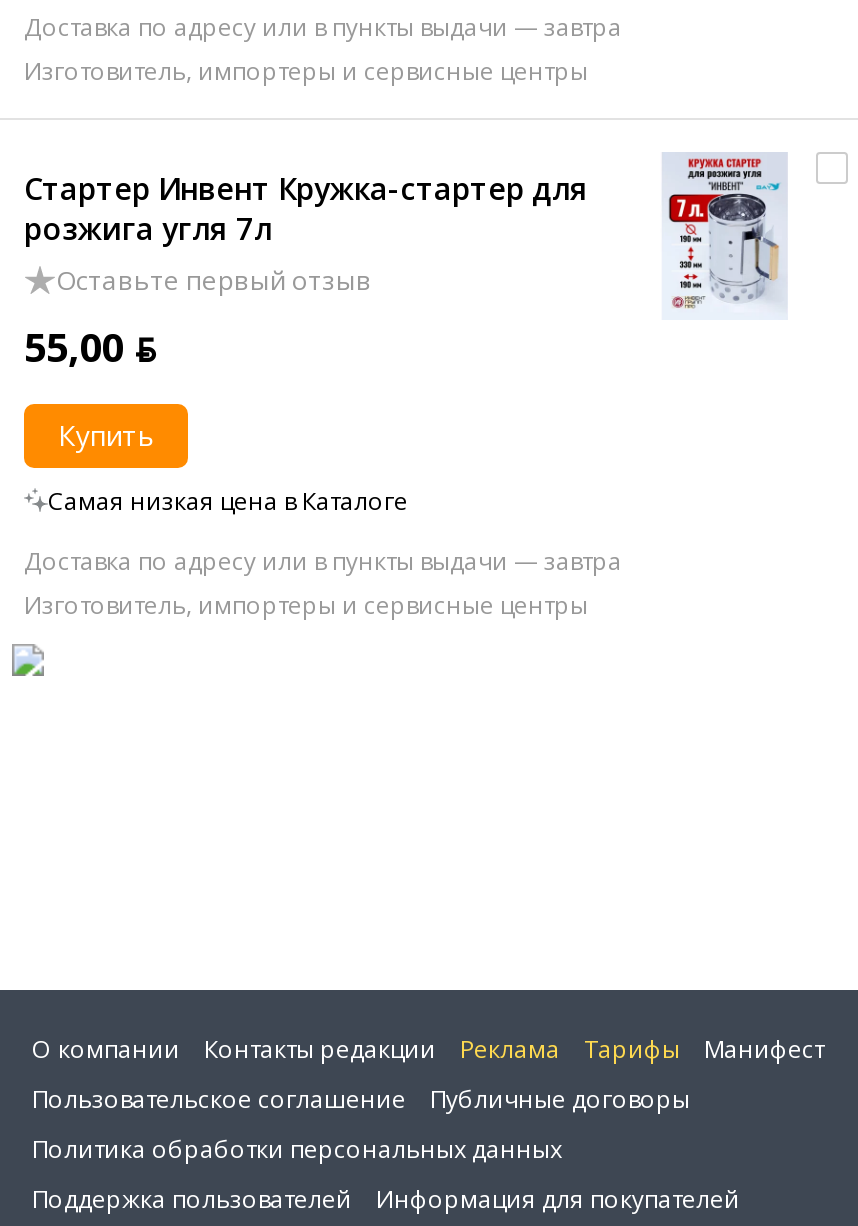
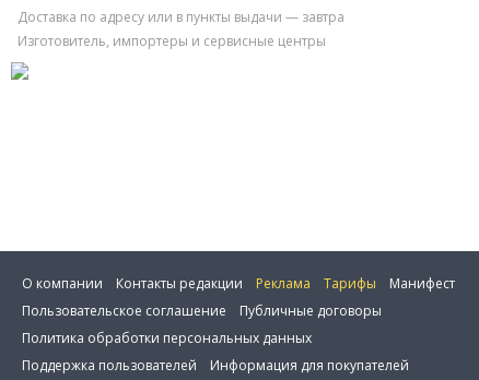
- [image]
- 55,00 ƃ
- Купить
- Самая низкая цена в Каталоге
- Доставка по адресу или в пункты выдачи — завтра
- Изготовитель, импортеры и сервисные центры

- Стартер Инвент Кружка-стартер для
- розжига угля 7л
- Оставьте первый отзыв
